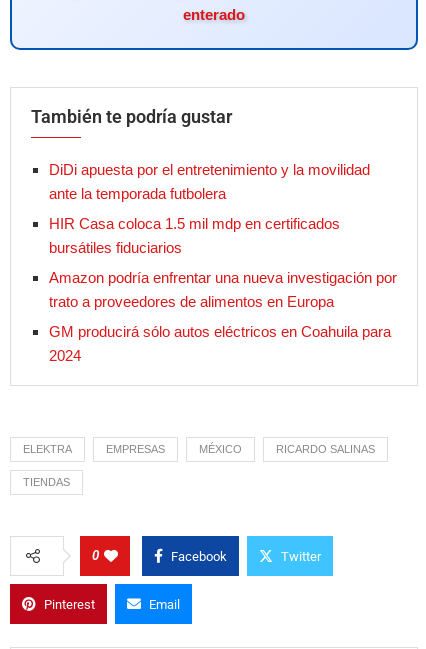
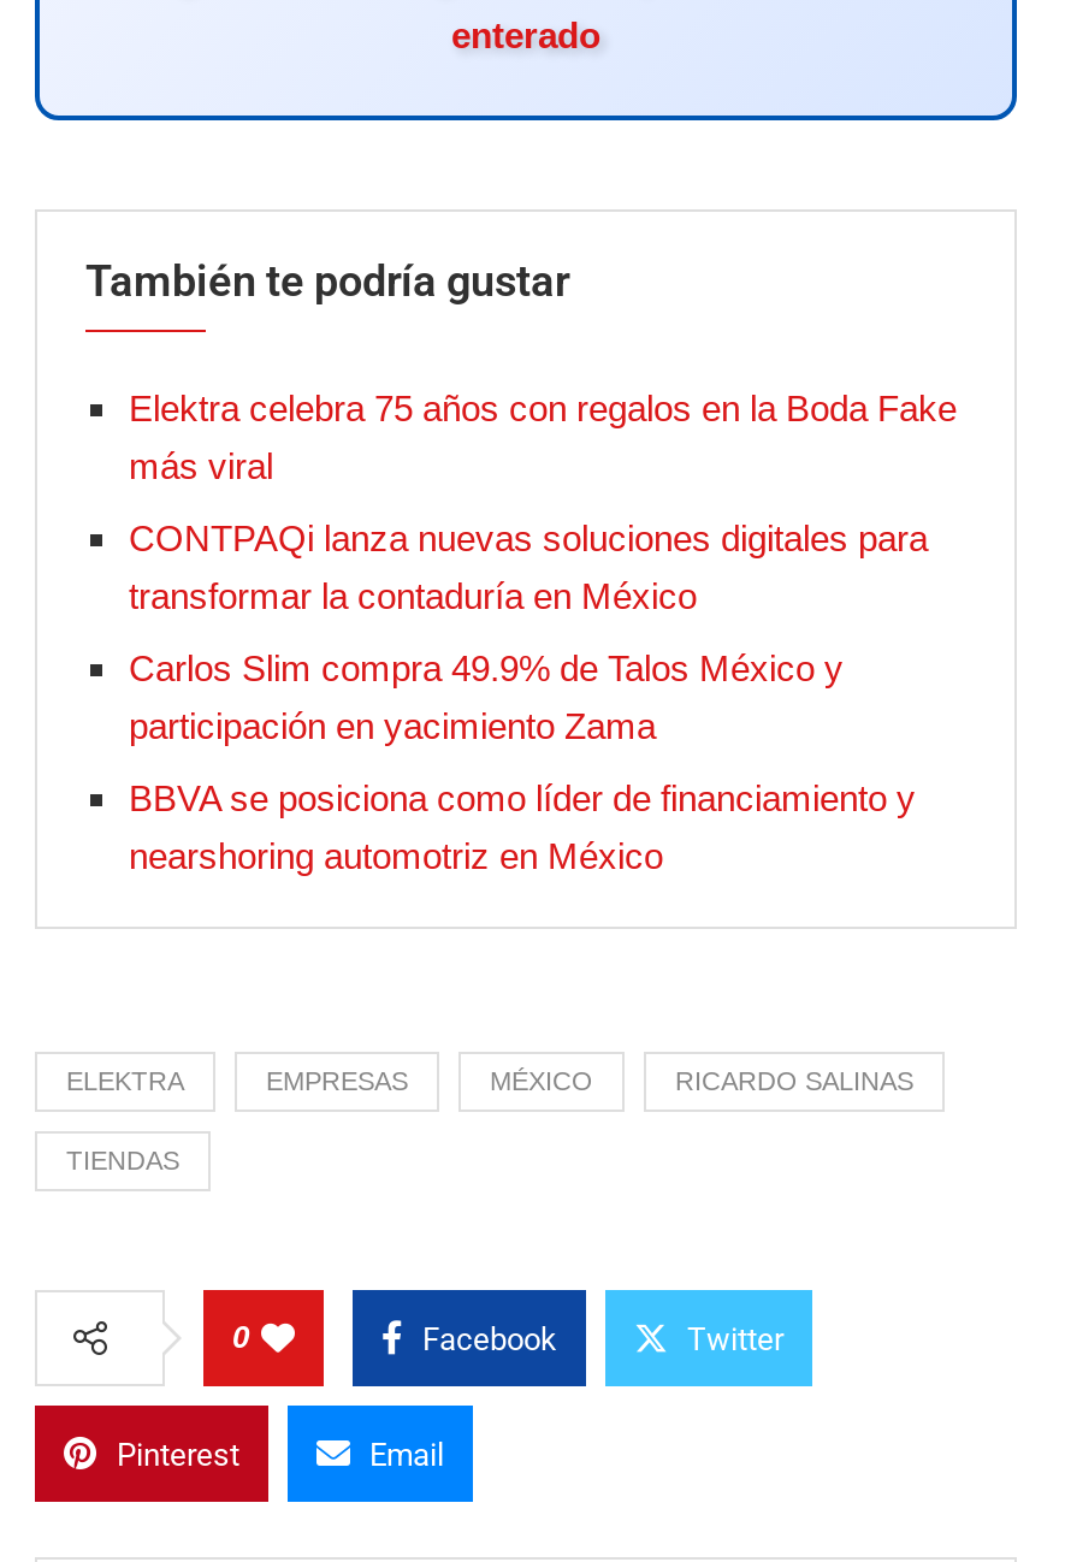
- DiDi apuesta por el entretenimiento y la movilidad
- ante la temporada futbolera
+ Elektra celebra 75 años con regalos en la Boda Fake
+ más viral

- HIR Casa coloca 1.5 mil mdp en certificados
- bursátiles fiduciarios
+ CONTPAQi lanza nuevas soluciones digitales para
+ transformar la contaduría en México

- Amazon podría enfrentar una nueva investigación por
- trato a proveedores de alimentos en Europa
+ Carlos Slim compra 49.9% de Talos México y
+ participación en yacimiento Zama

- GM producirá sólo autos eléctricos en Coahuila para
- 2024
+ BBVA se posiciona como líder de financiamiento y
+ nearshoring automotriz en México
